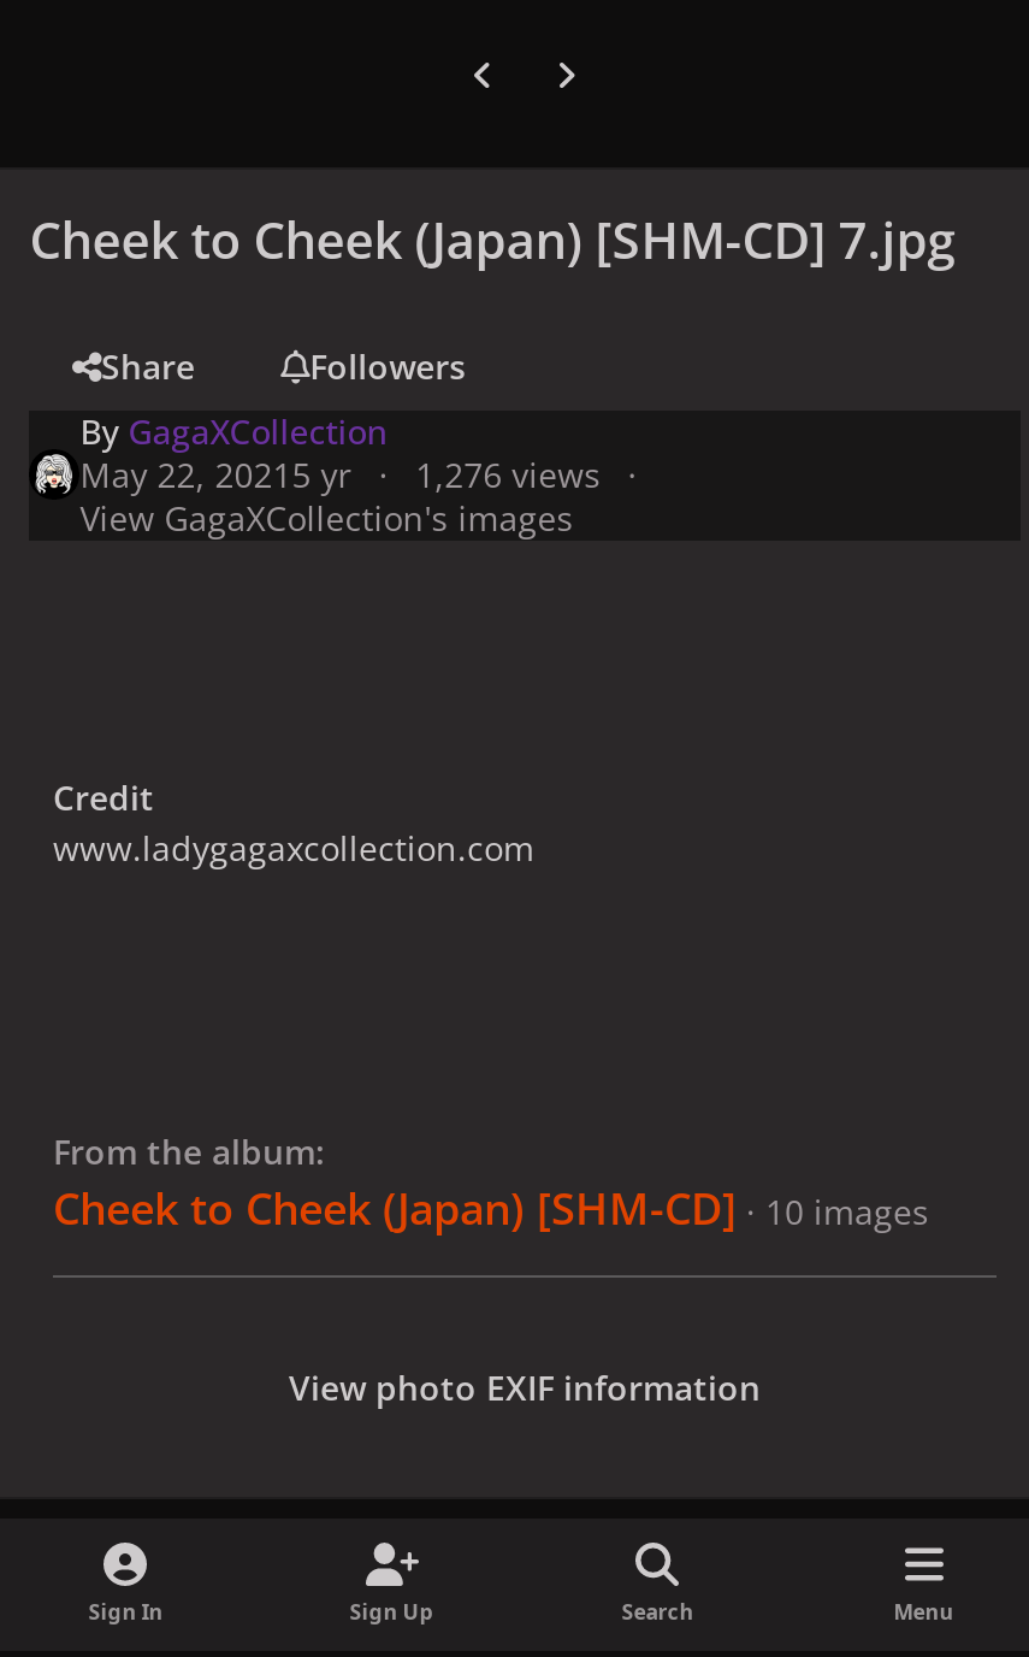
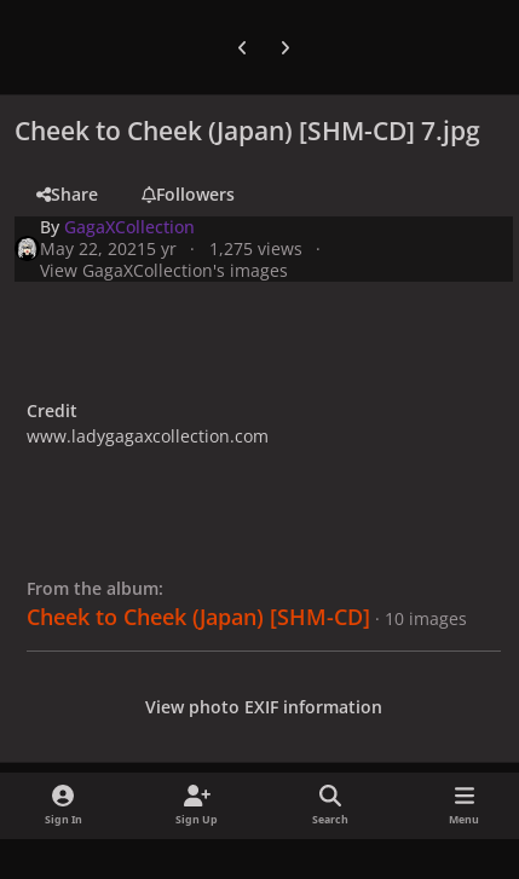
- May 22, 2021 5 yr 1,276 views
+ May 22, 2021 5 yr 1,275 views
